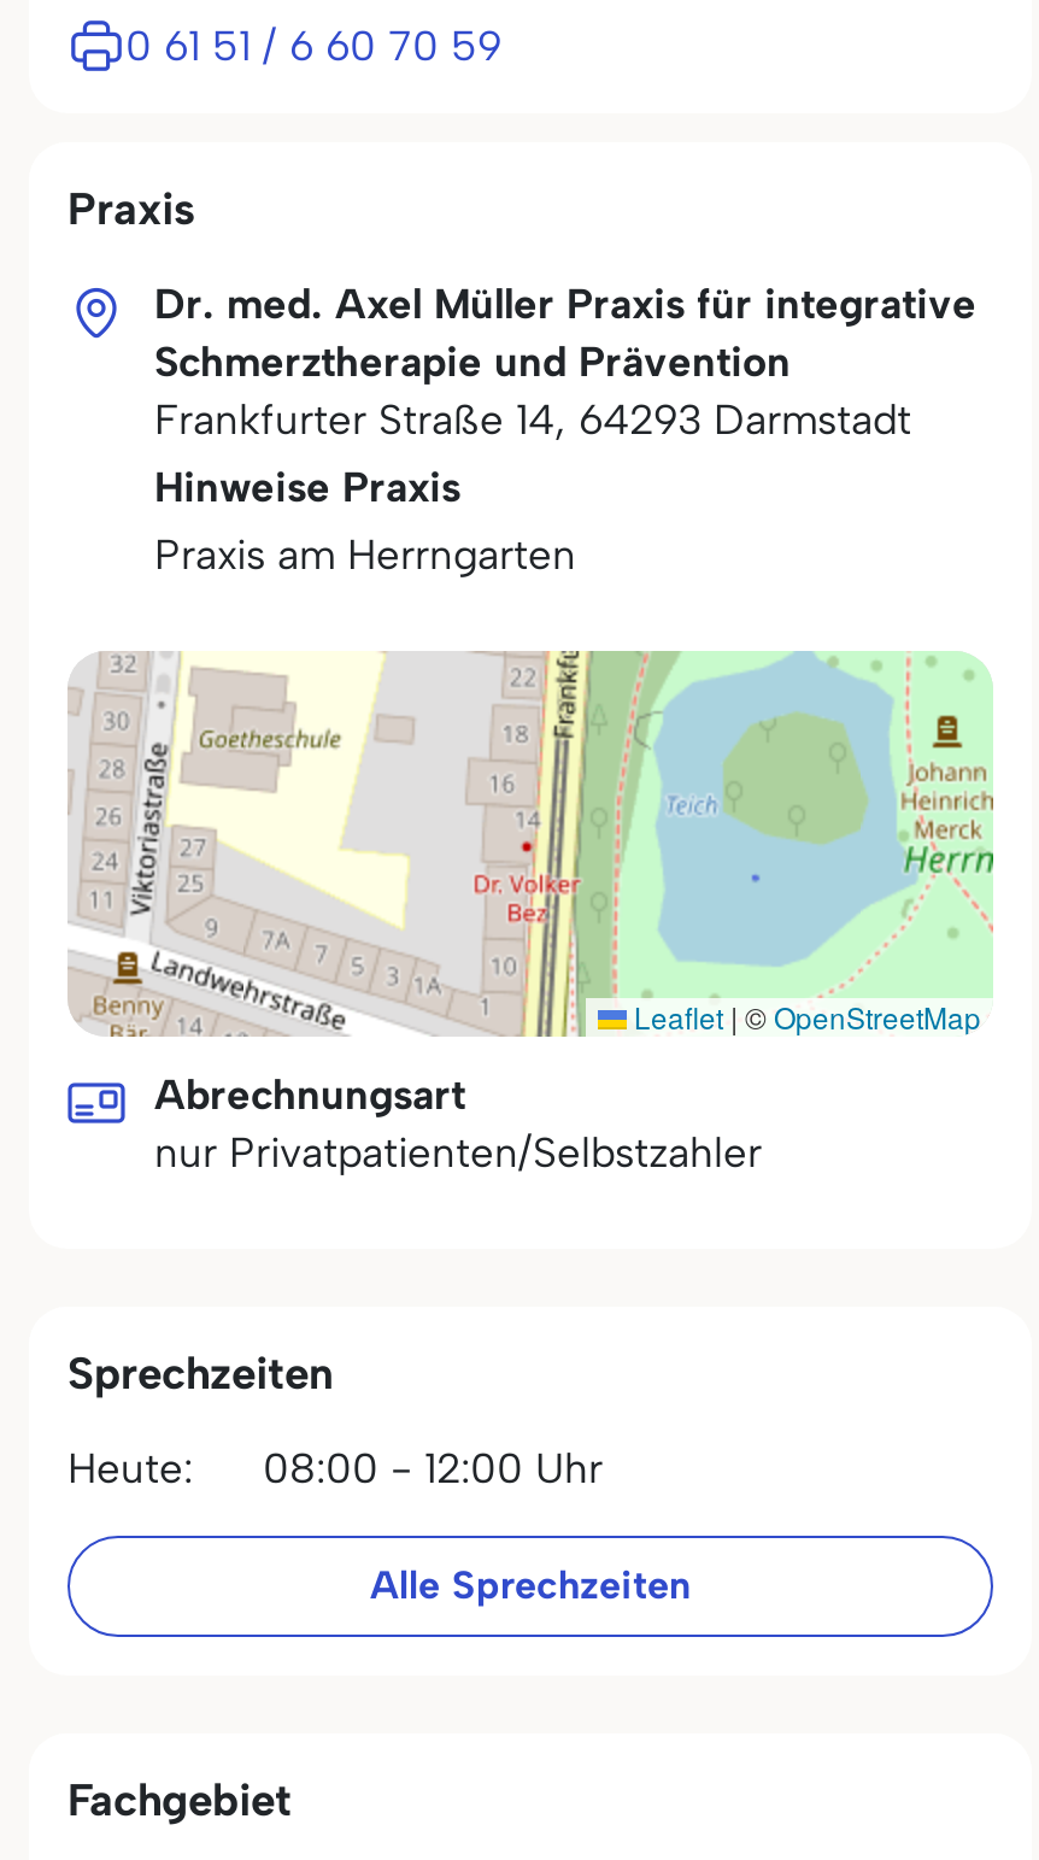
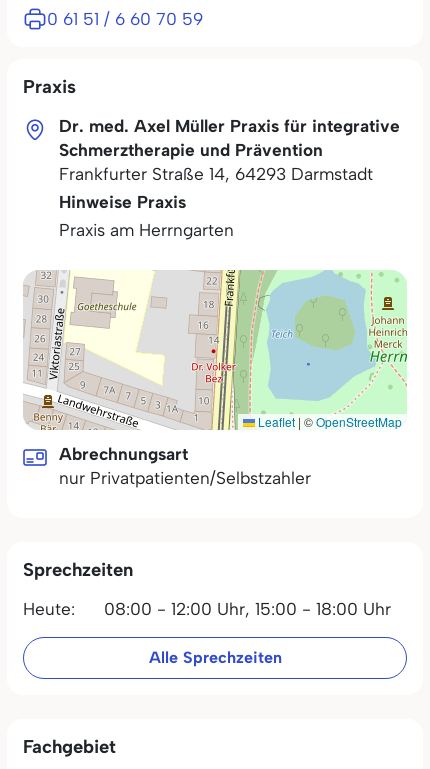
- Heute: 08:00 - 12:00 Uhr
+ Heute: 08:00 - 12:00 Uhr, 15:00 - 18:00 Uhr
